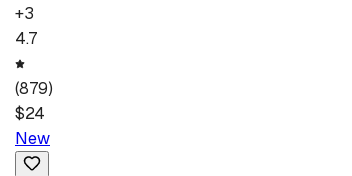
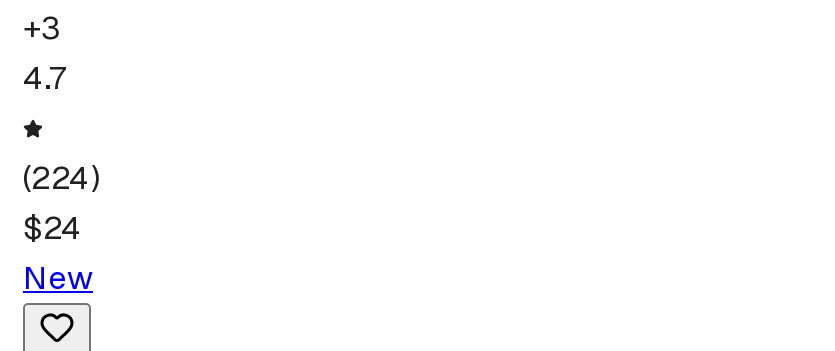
- (879)
+ (224)
